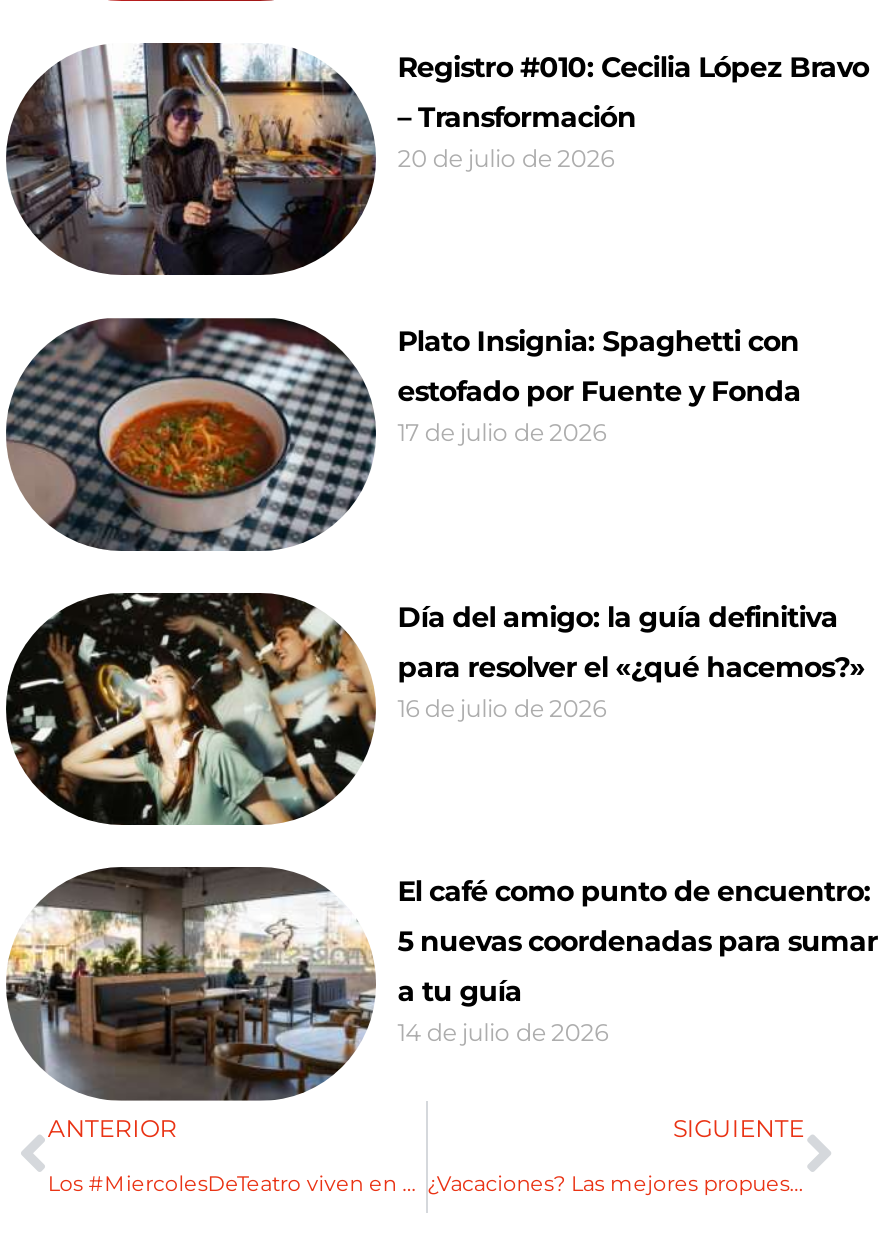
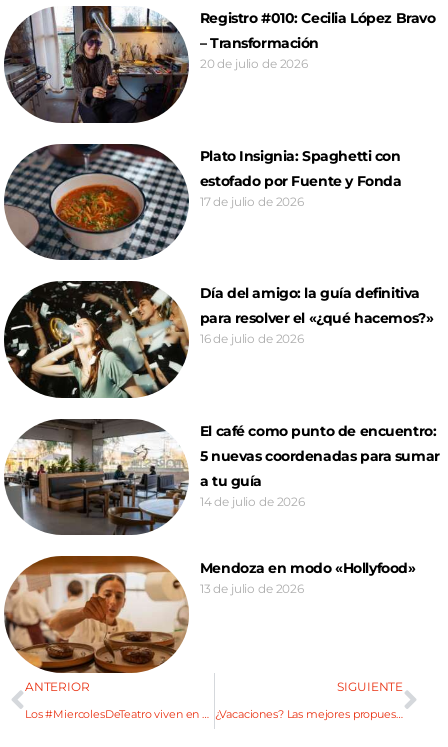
+ [image]
+ Mendoza en modo «Hollyfood»
+ 13 de julio de 2026
